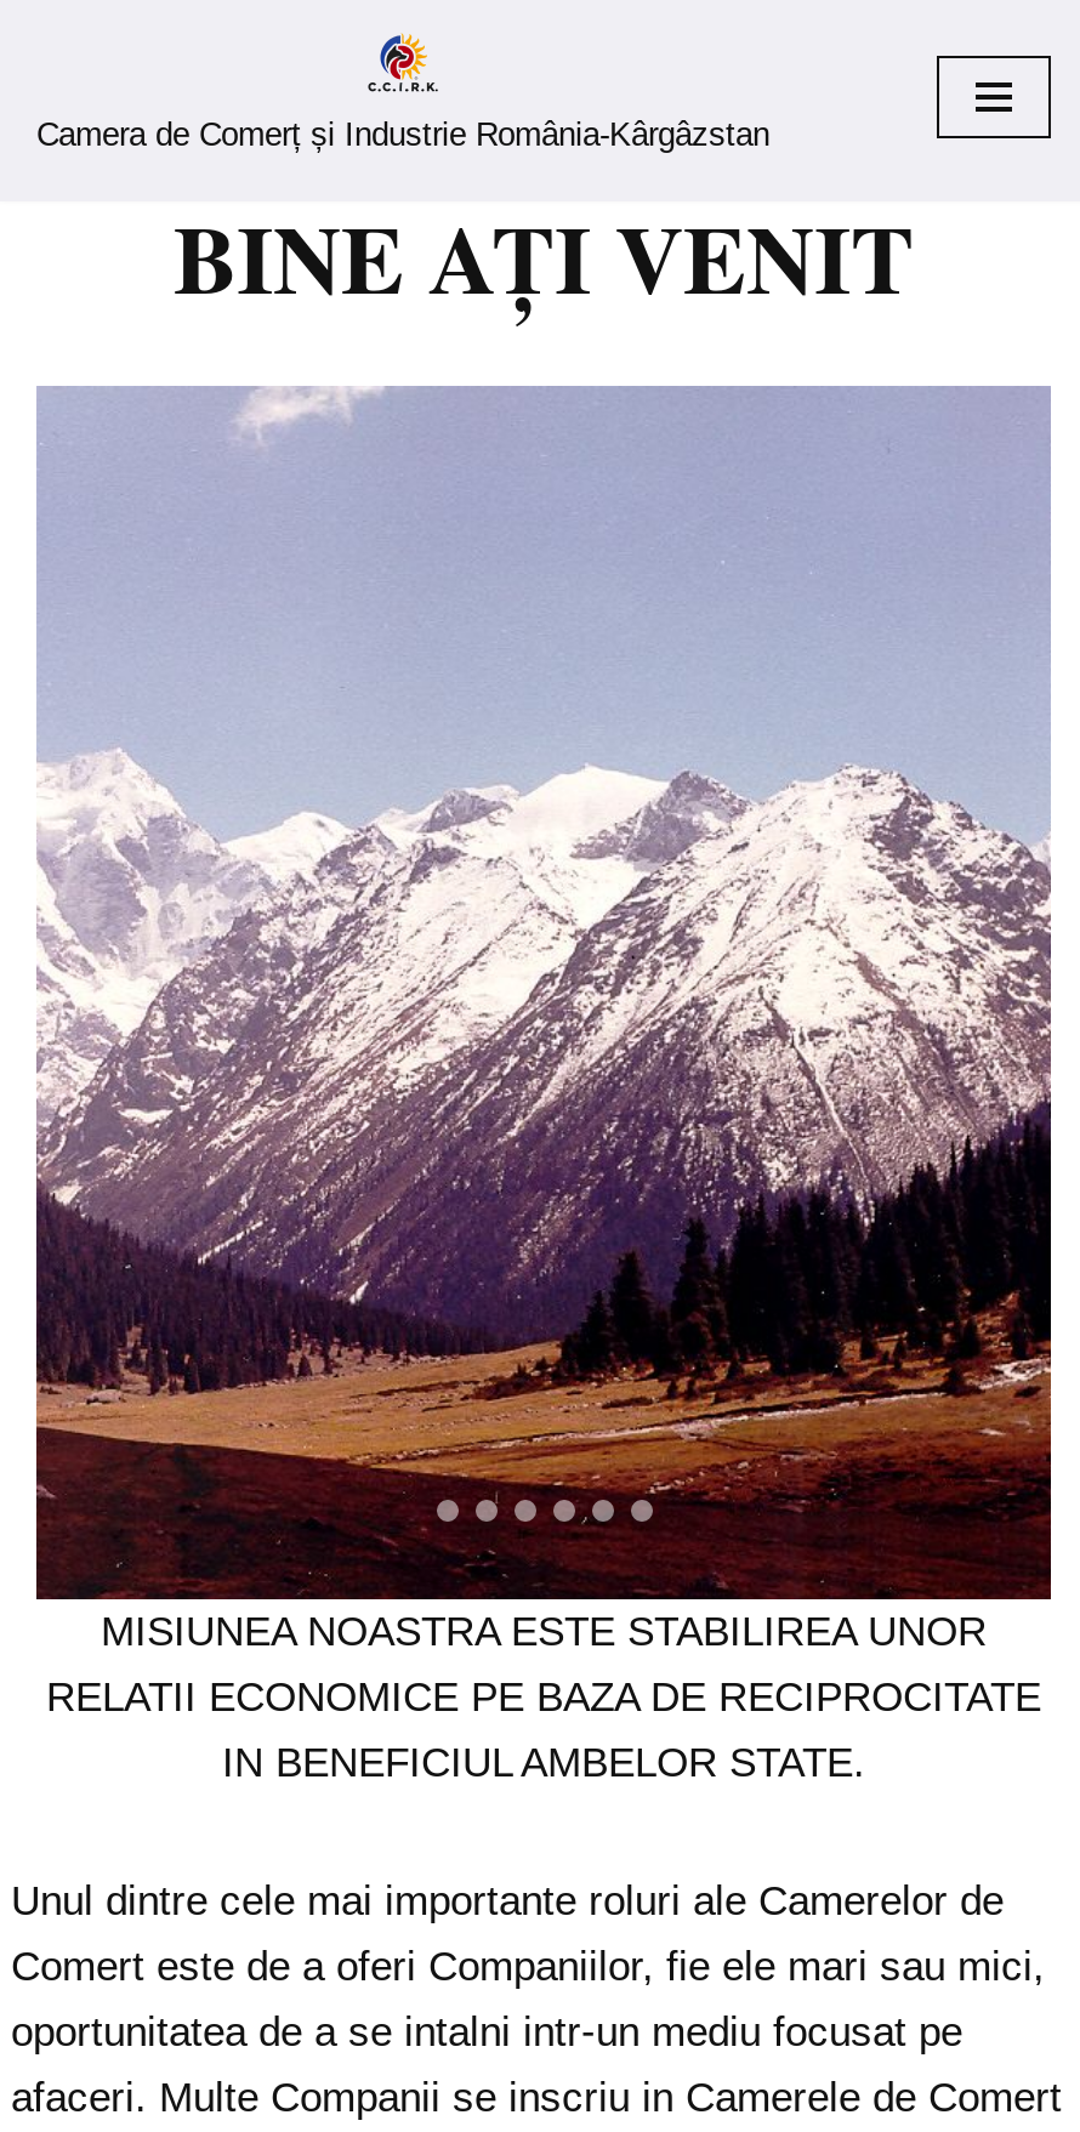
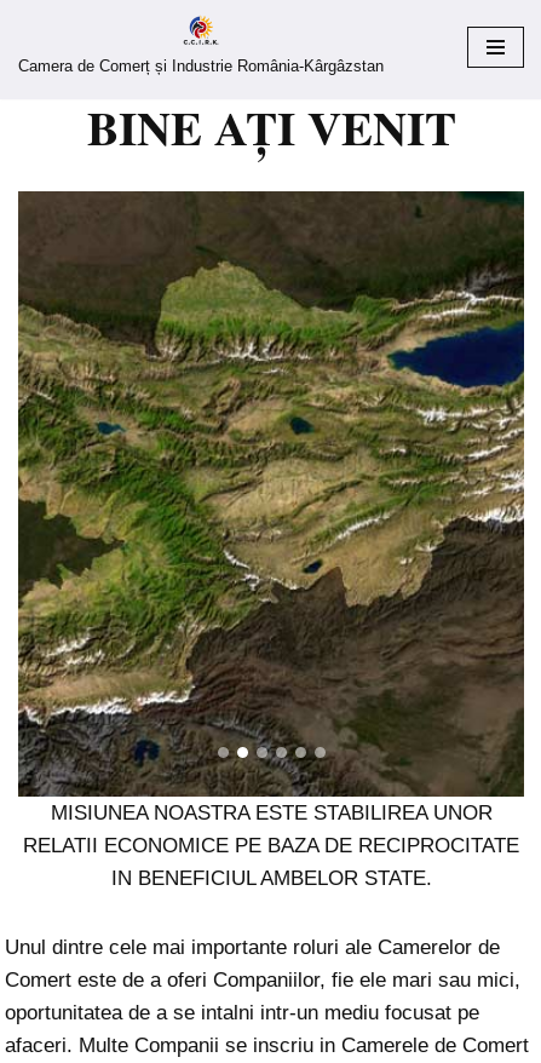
- [image]
+ [image]
